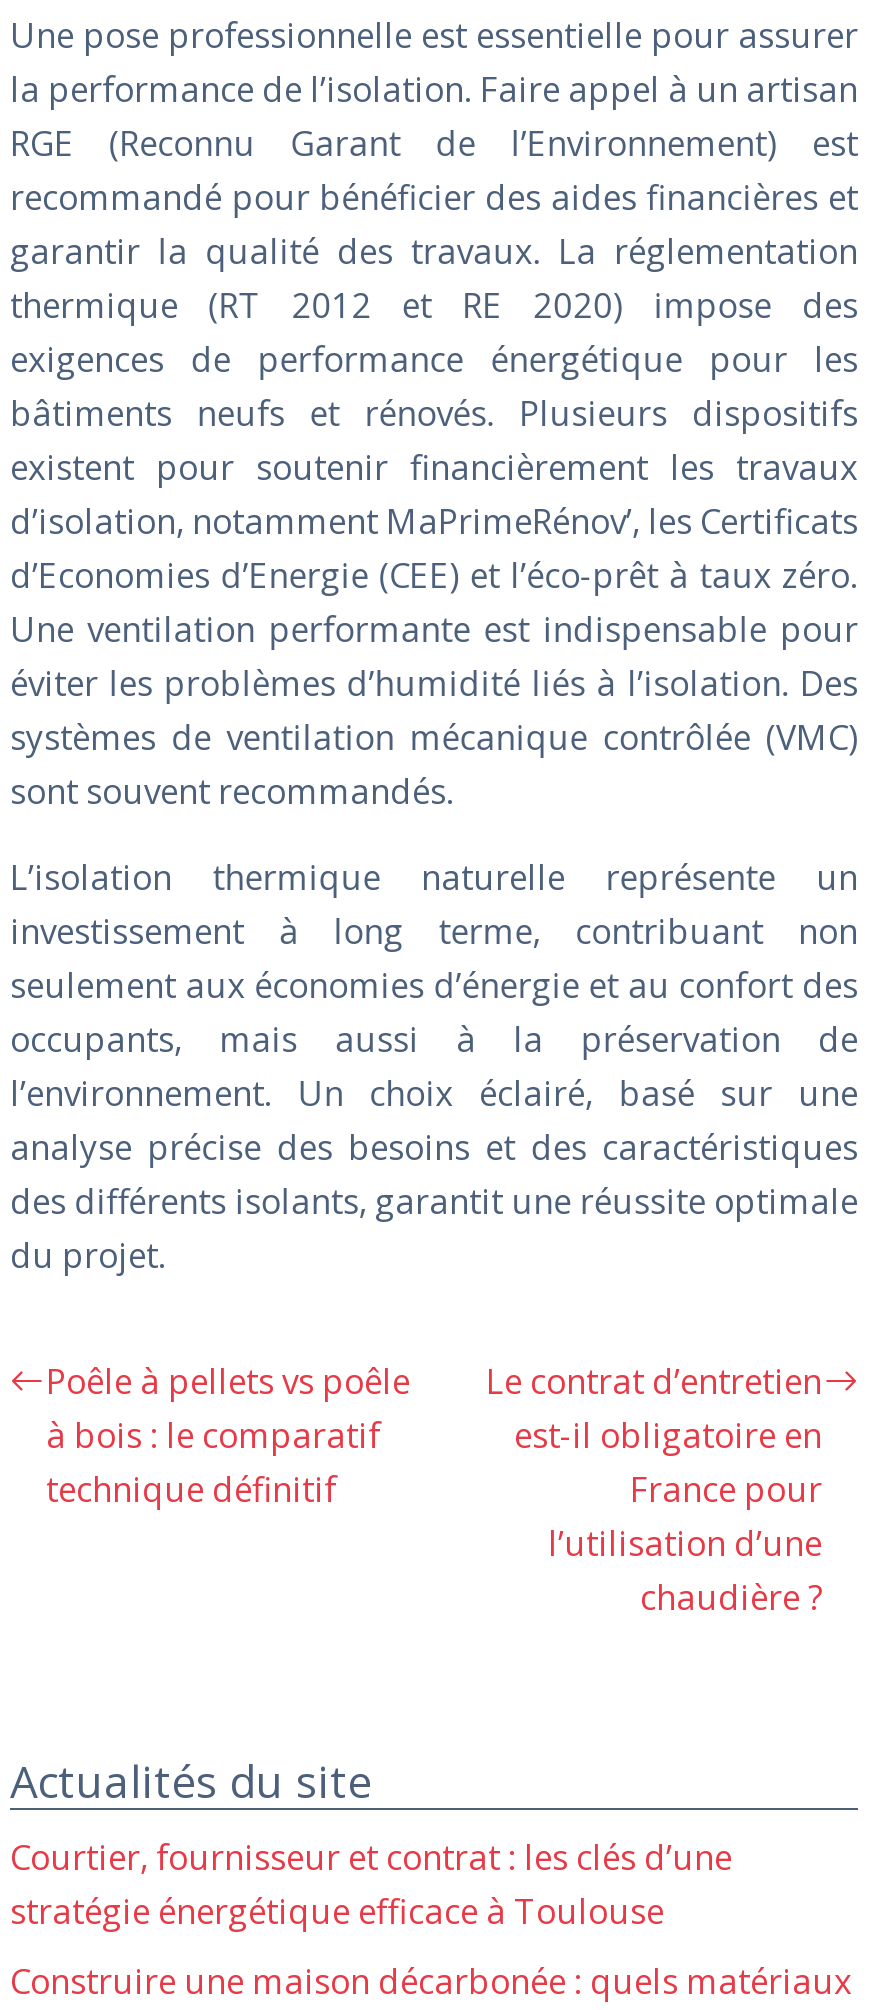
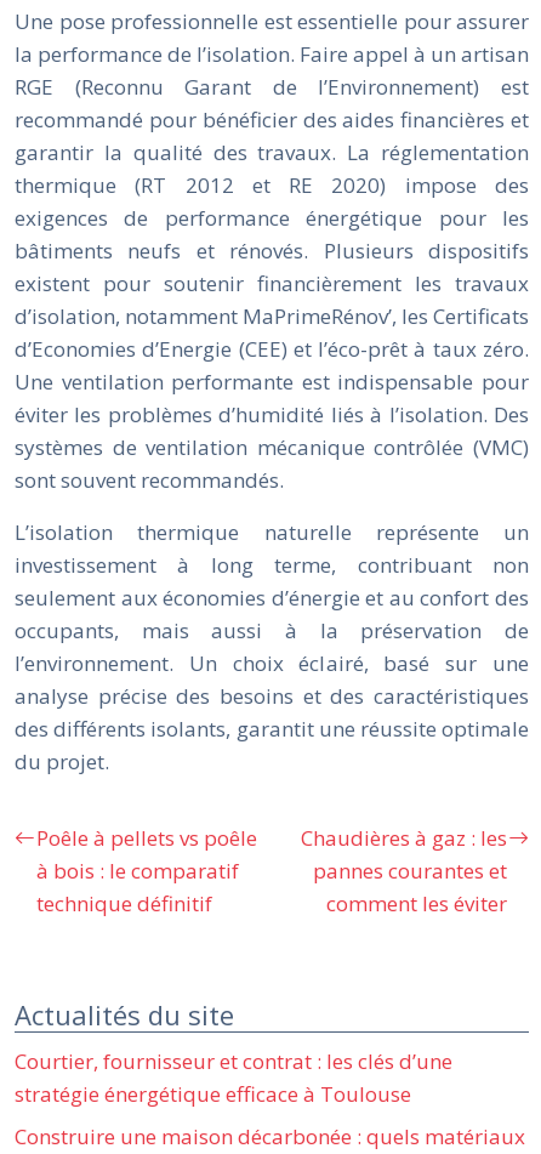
- Le contrat d’entretien
- est-il obligatoire en
- France pour
- l’utilisation d’une
- chaudière ?
+ Chaudières à gaz : les
+ pannes courantes et
+ comment les éviter
